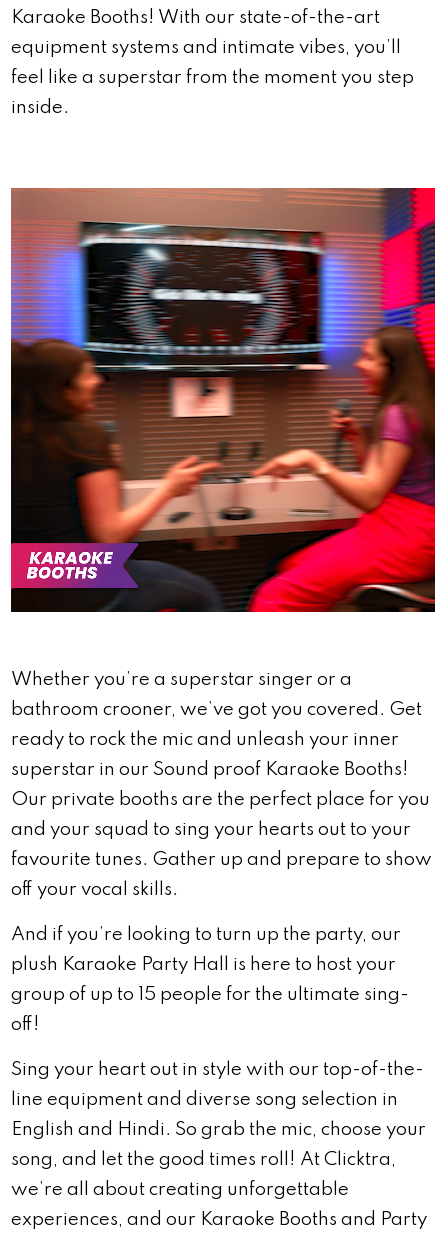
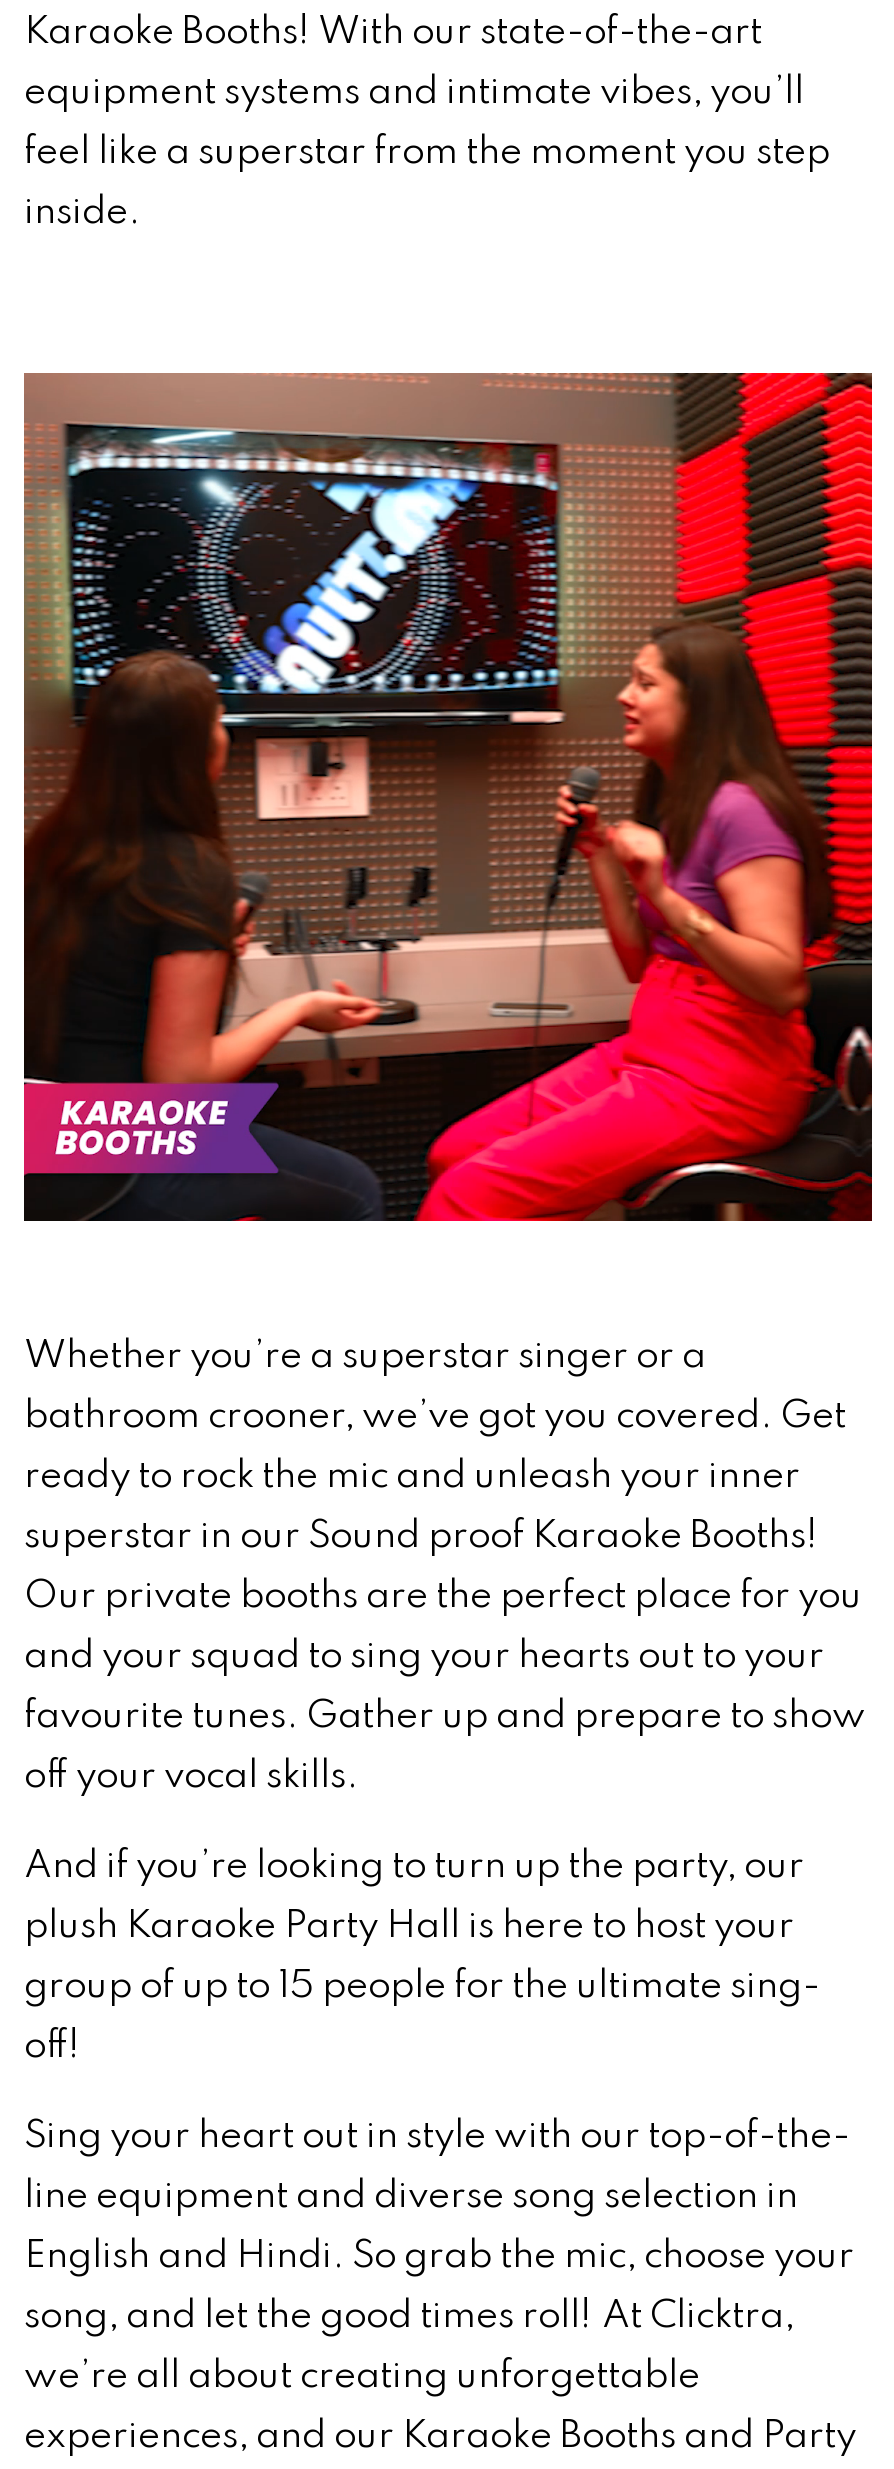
- [image]
+ [image]
